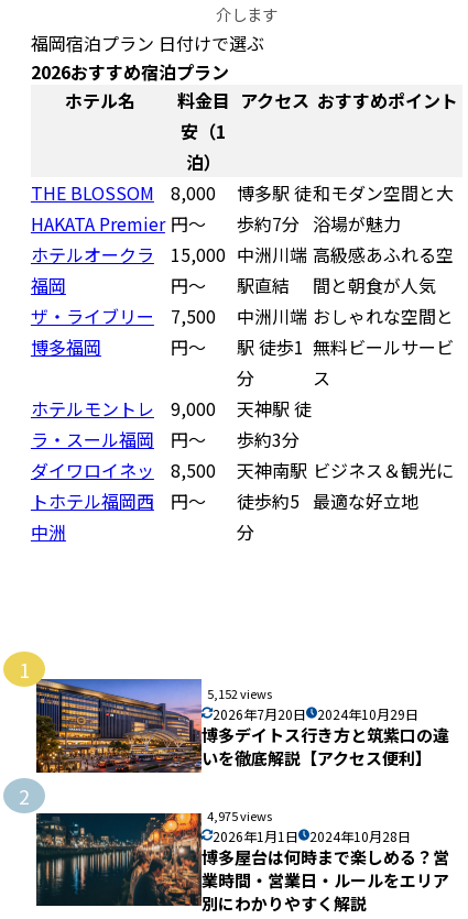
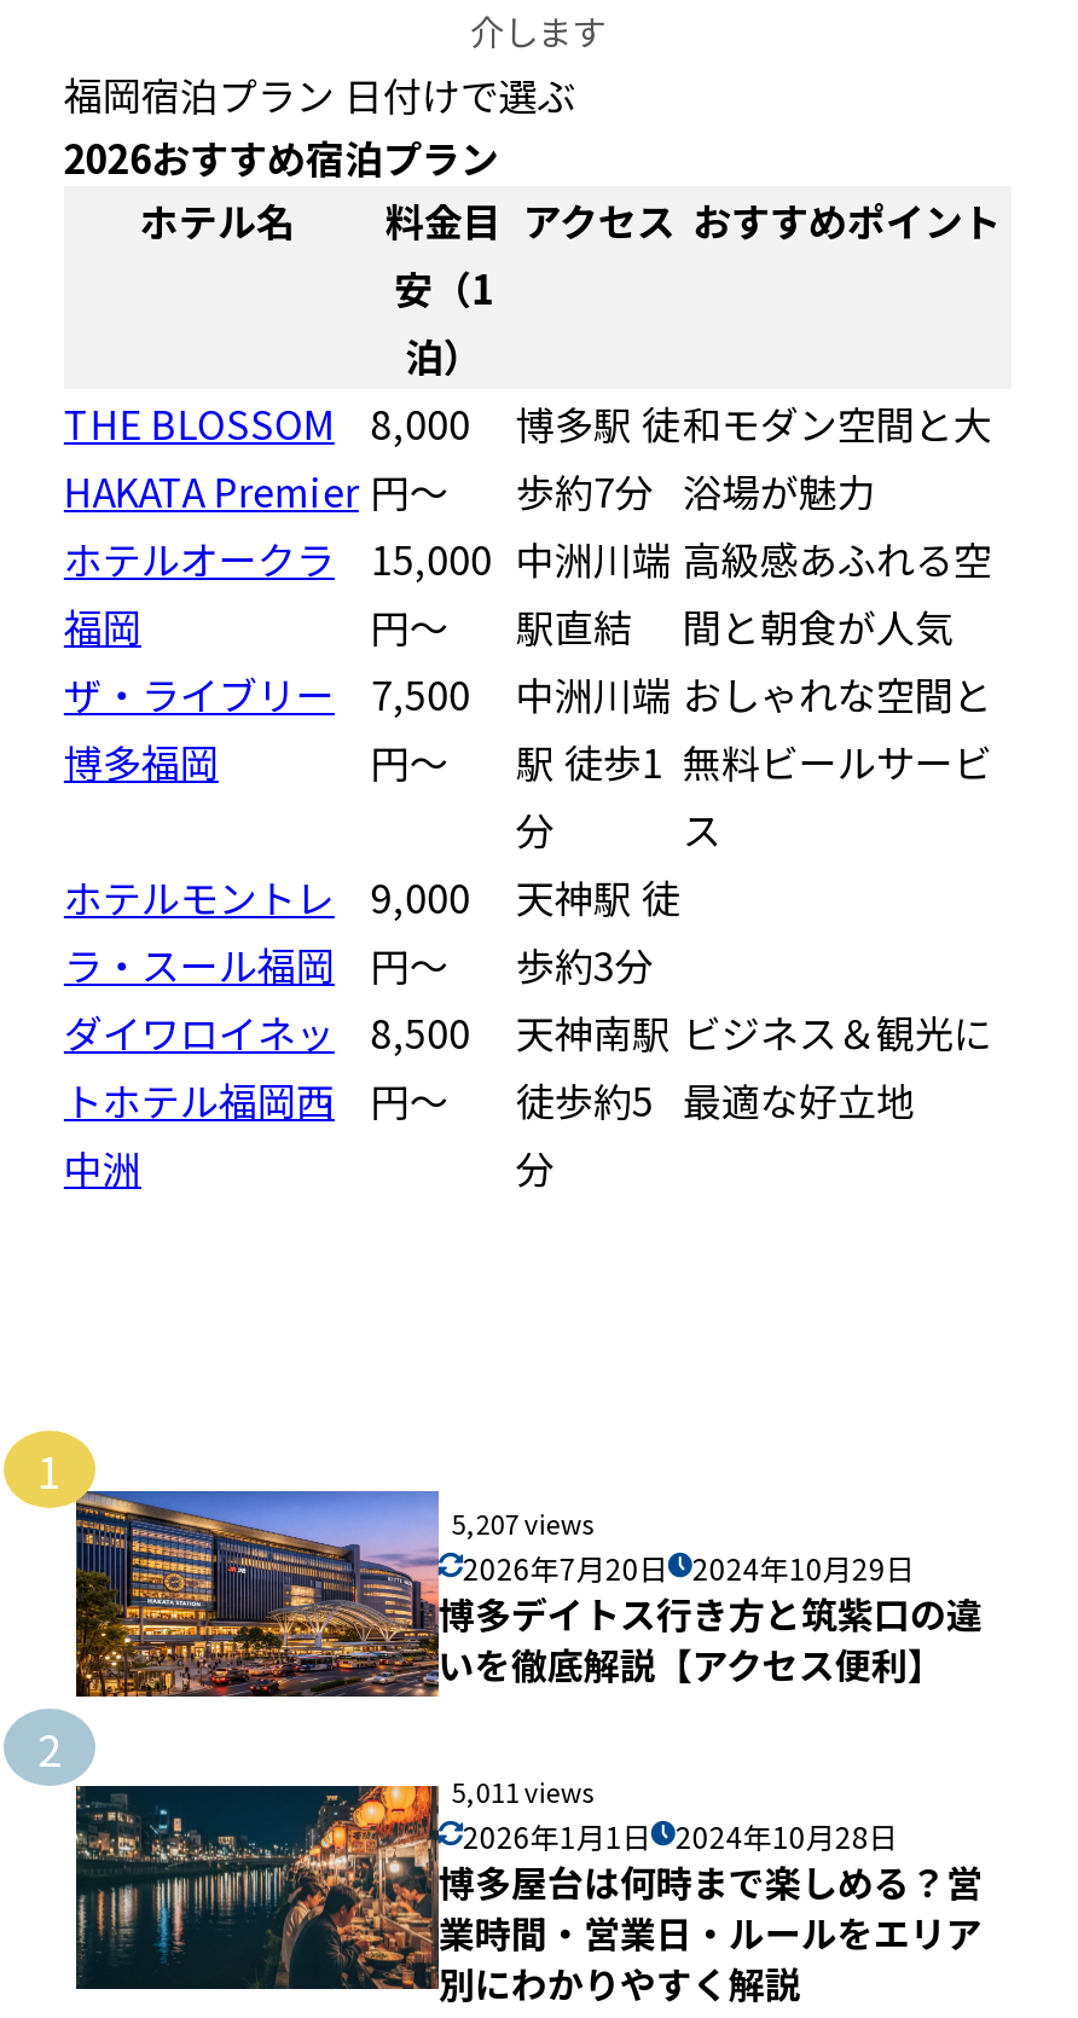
- 5,152 views
+ 5,207 views

- 4,975 views
+ 5,011 views
